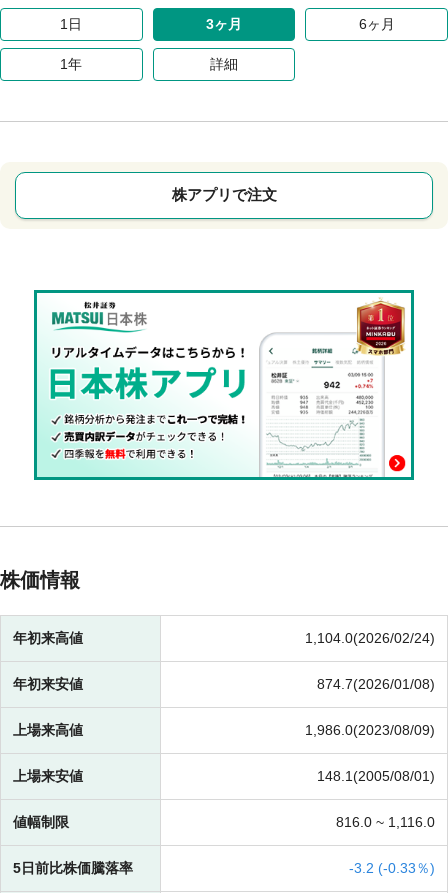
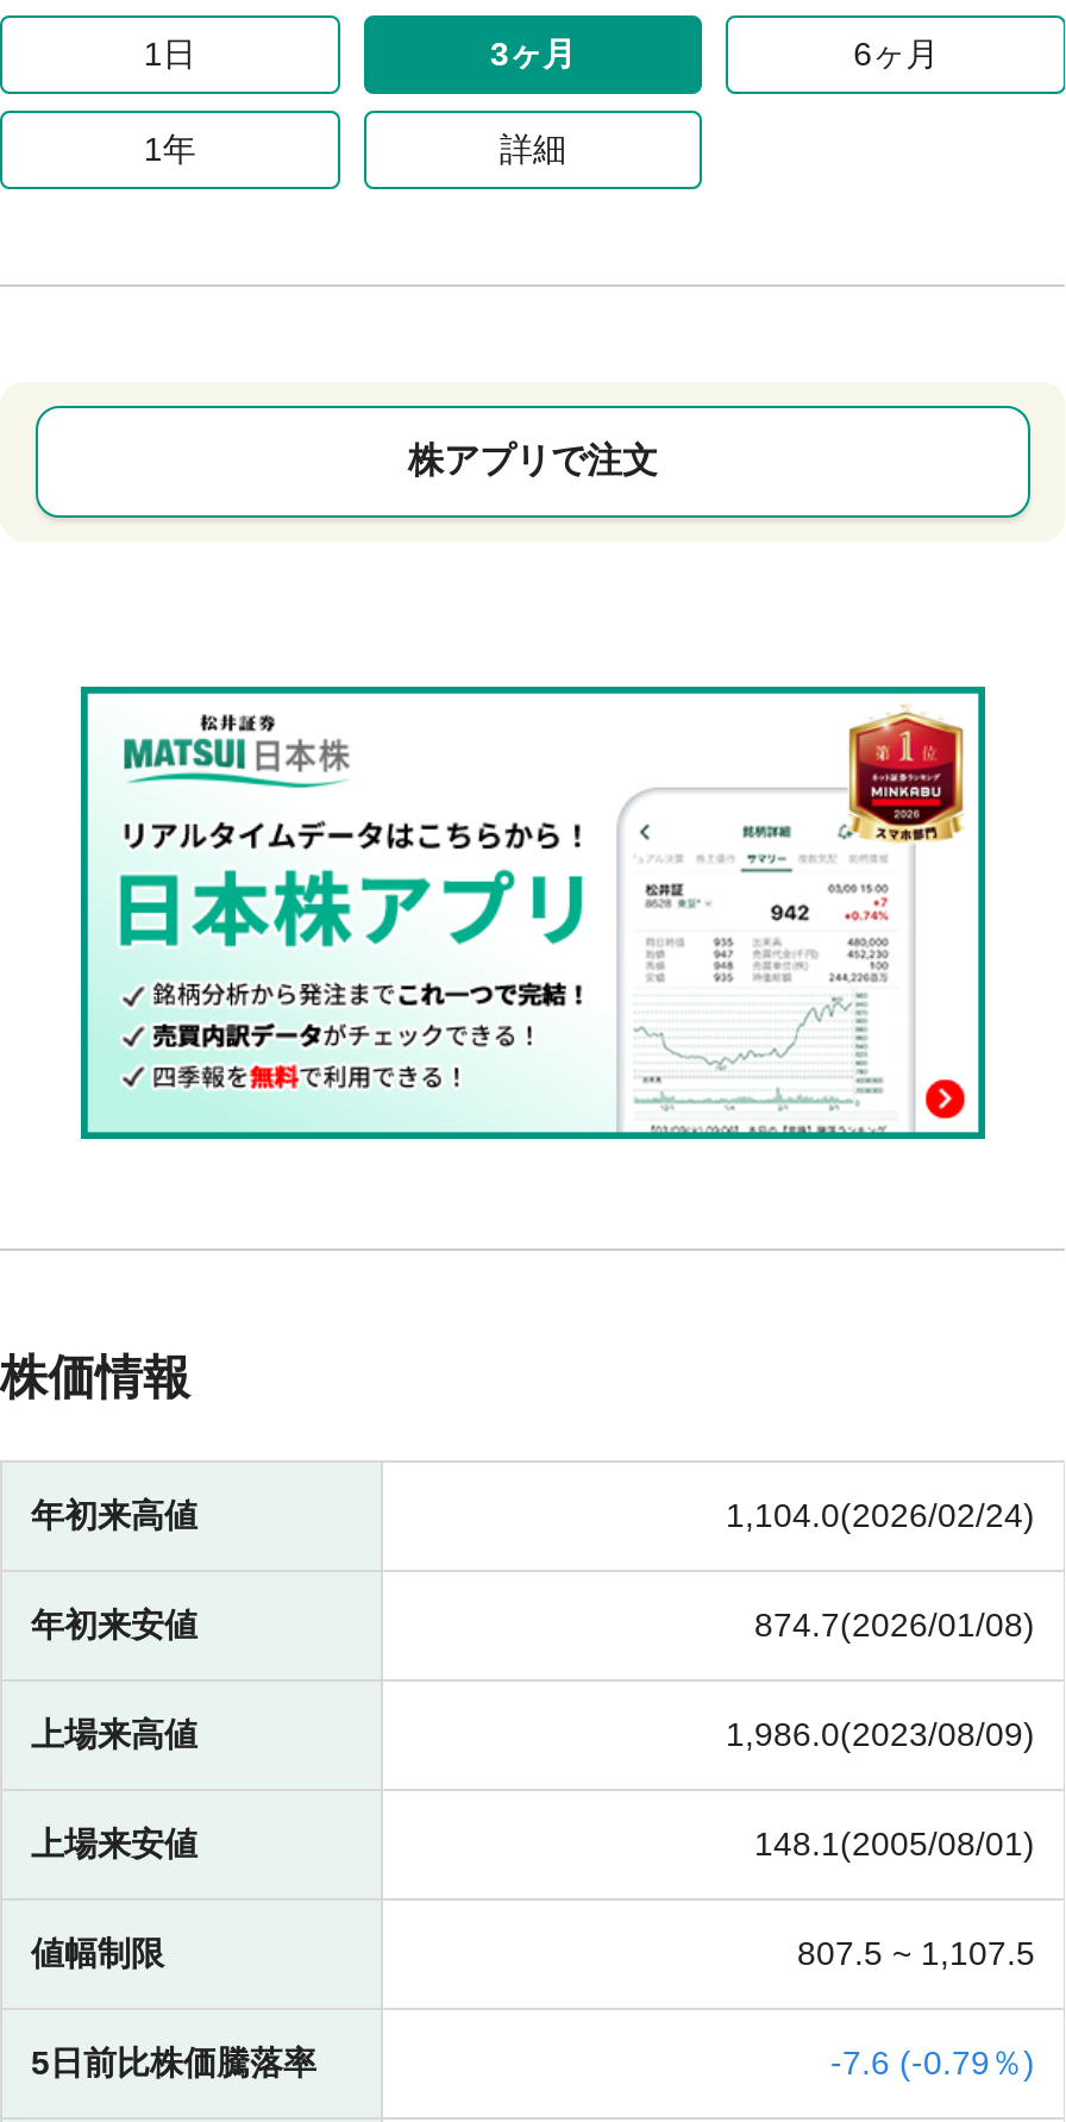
- 816.0 ~ 1,116.0
+ 807.5 ~ 1,107.5

- -3.2 (-0.33％)
+ -7.6 (-0.79％)
